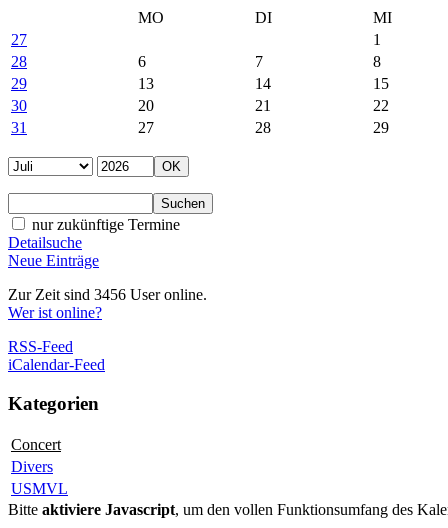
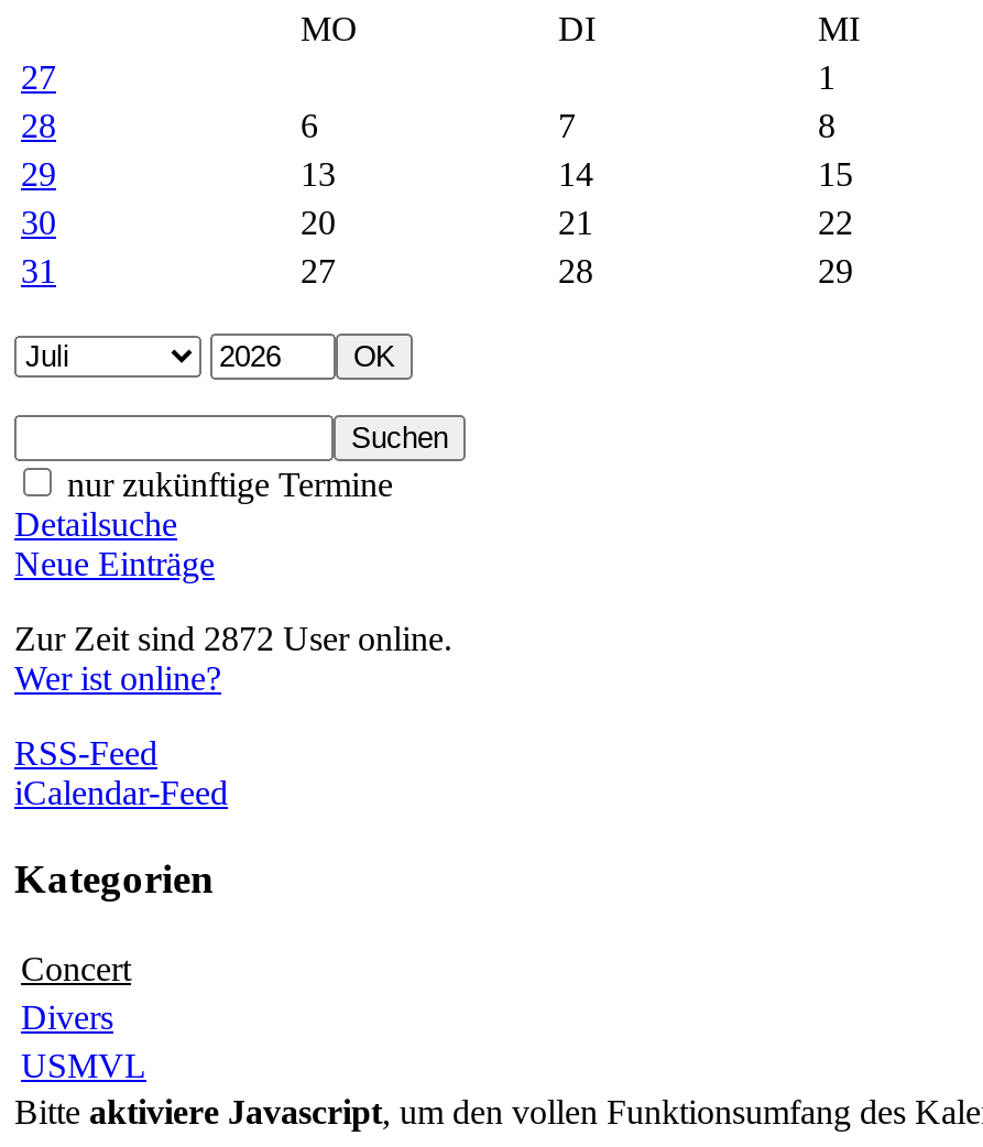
- Zur Zeit sind 3456 User online.
+ Zur Zeit sind 2872 User online.
